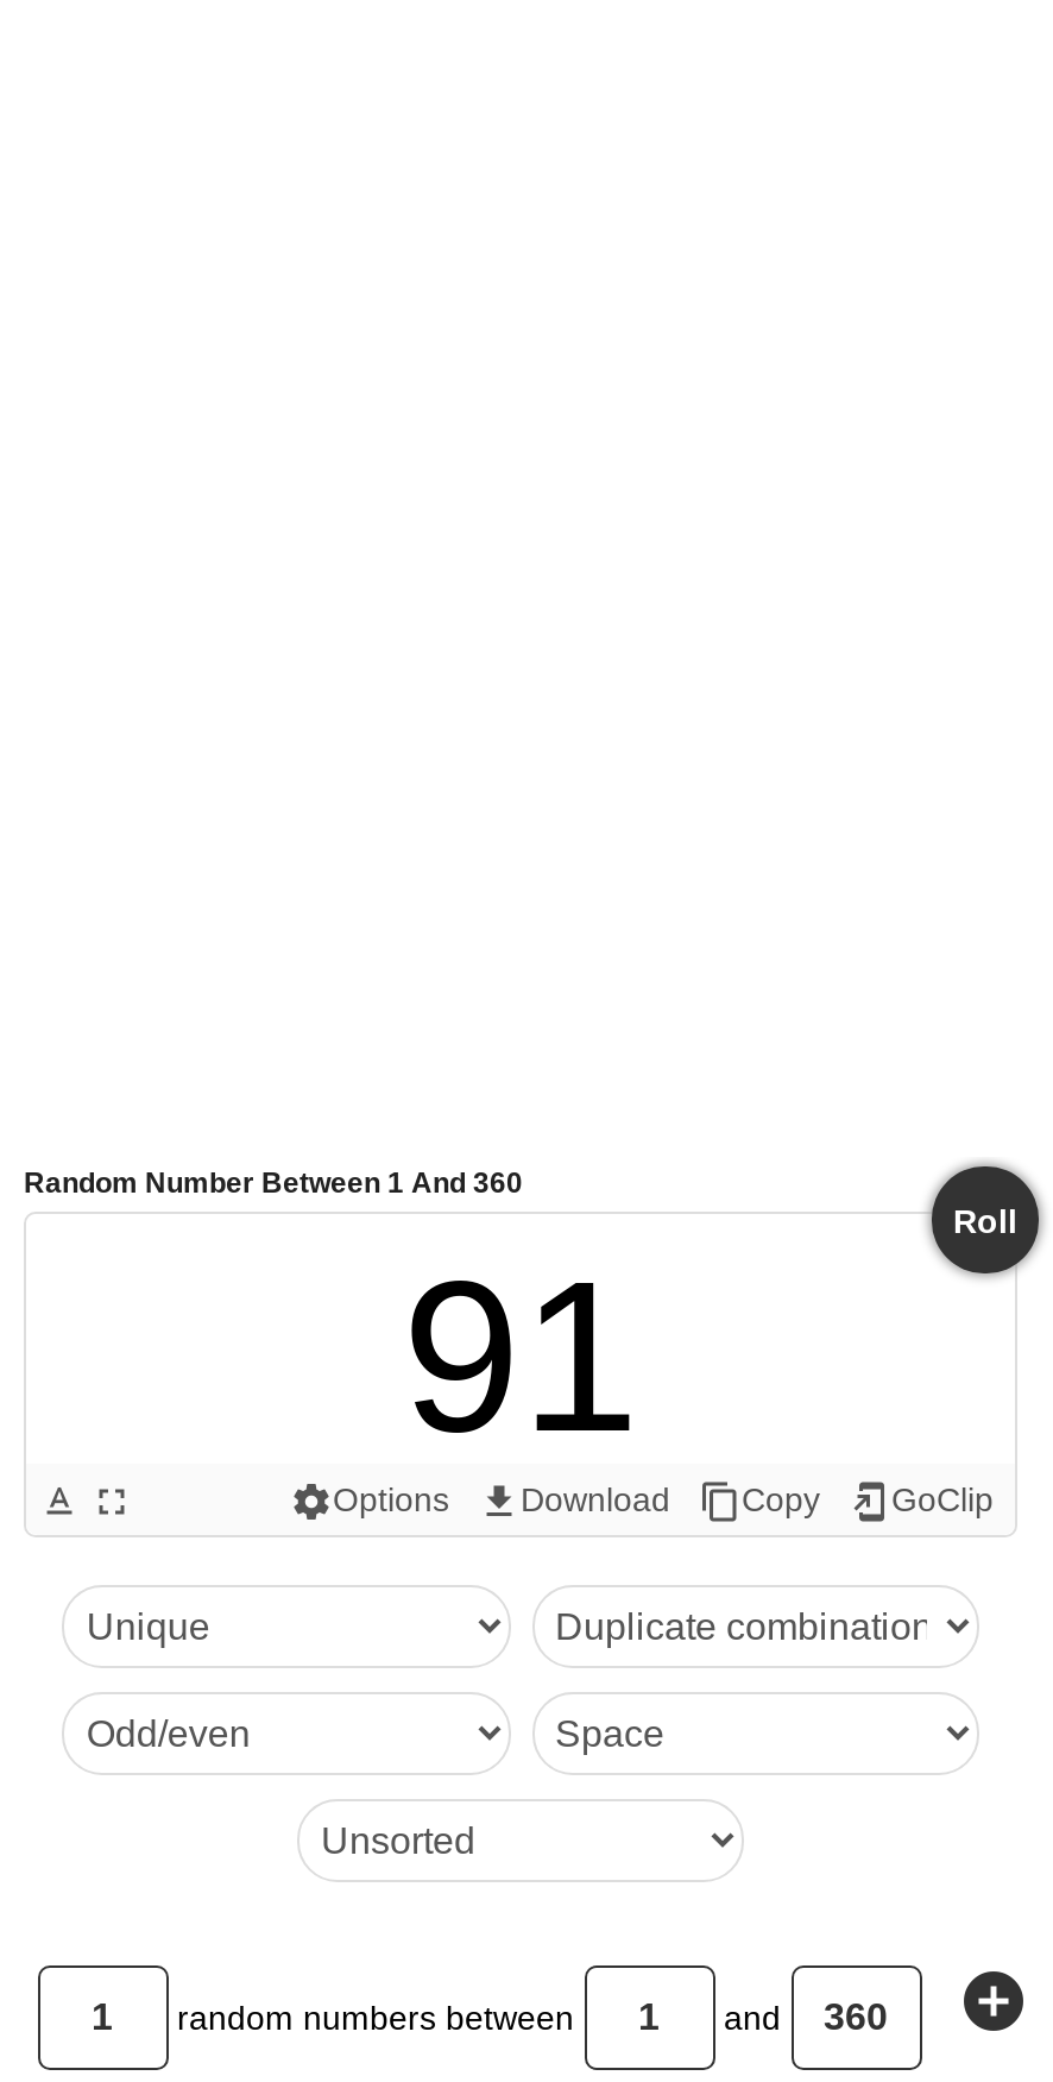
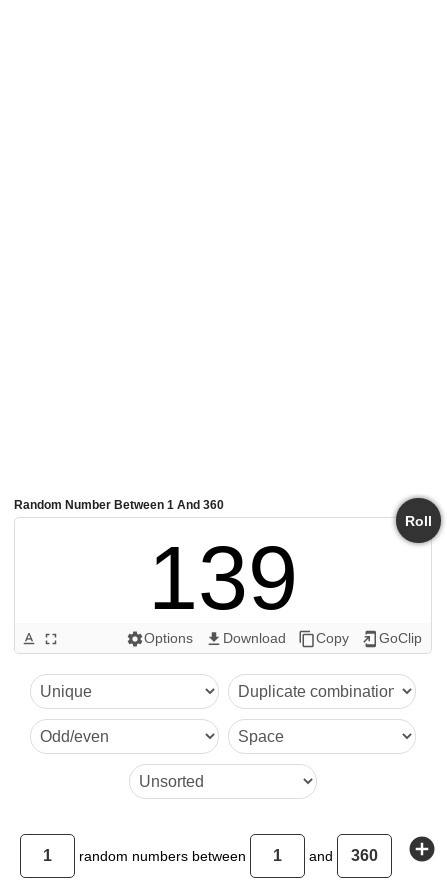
- 91
+ 139
